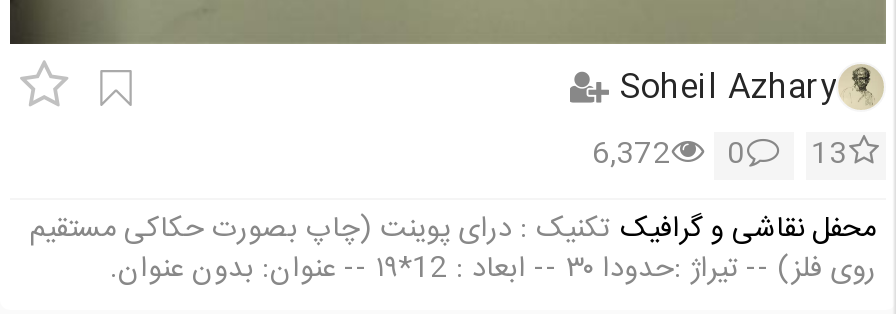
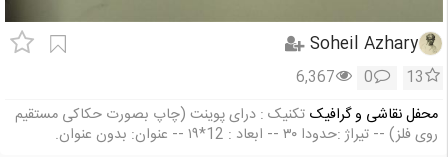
- 6,372 0 13
+ 6,367 0 13
